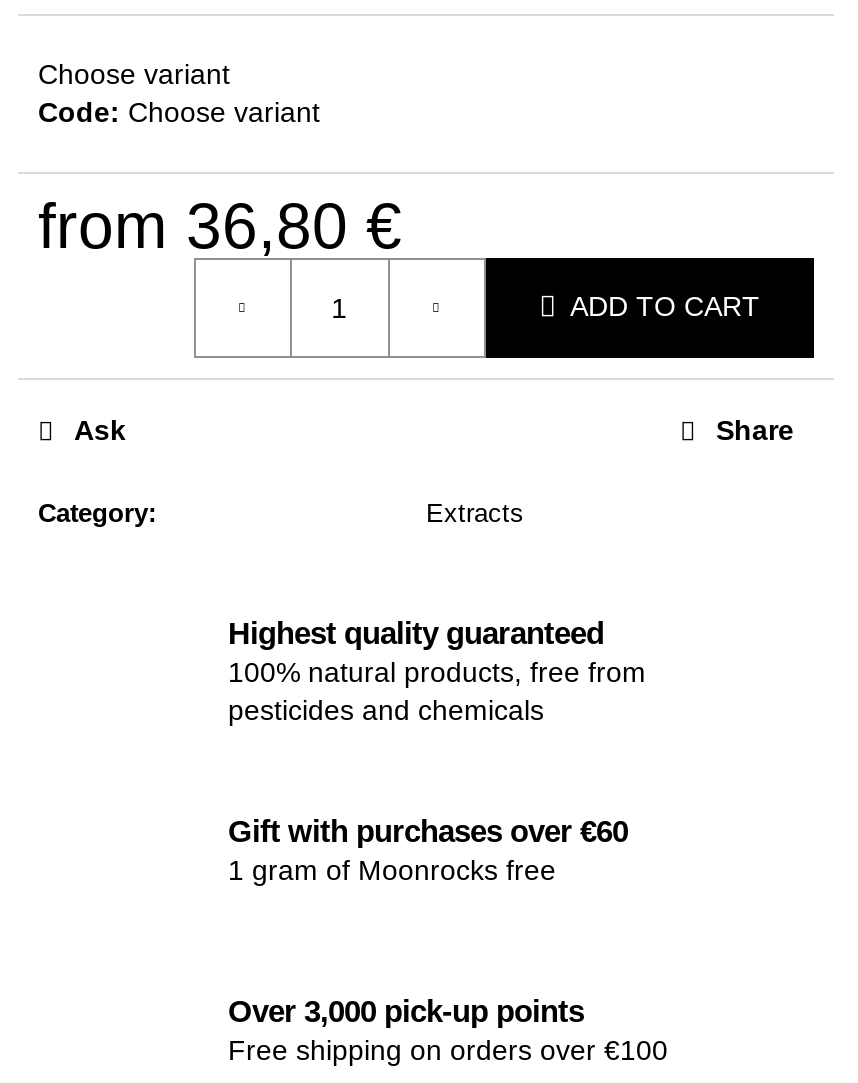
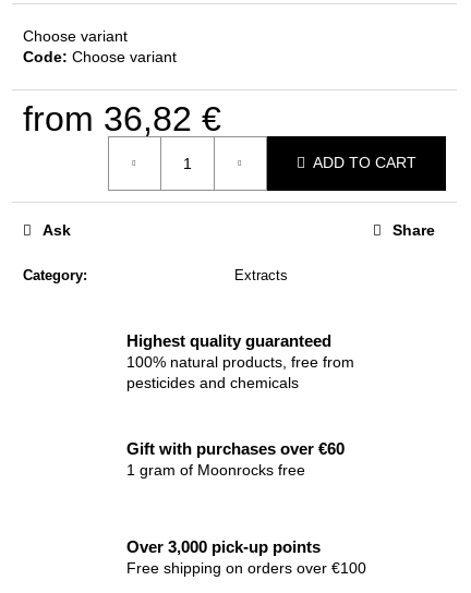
- from 36,80 €
+ from 36,82 €
